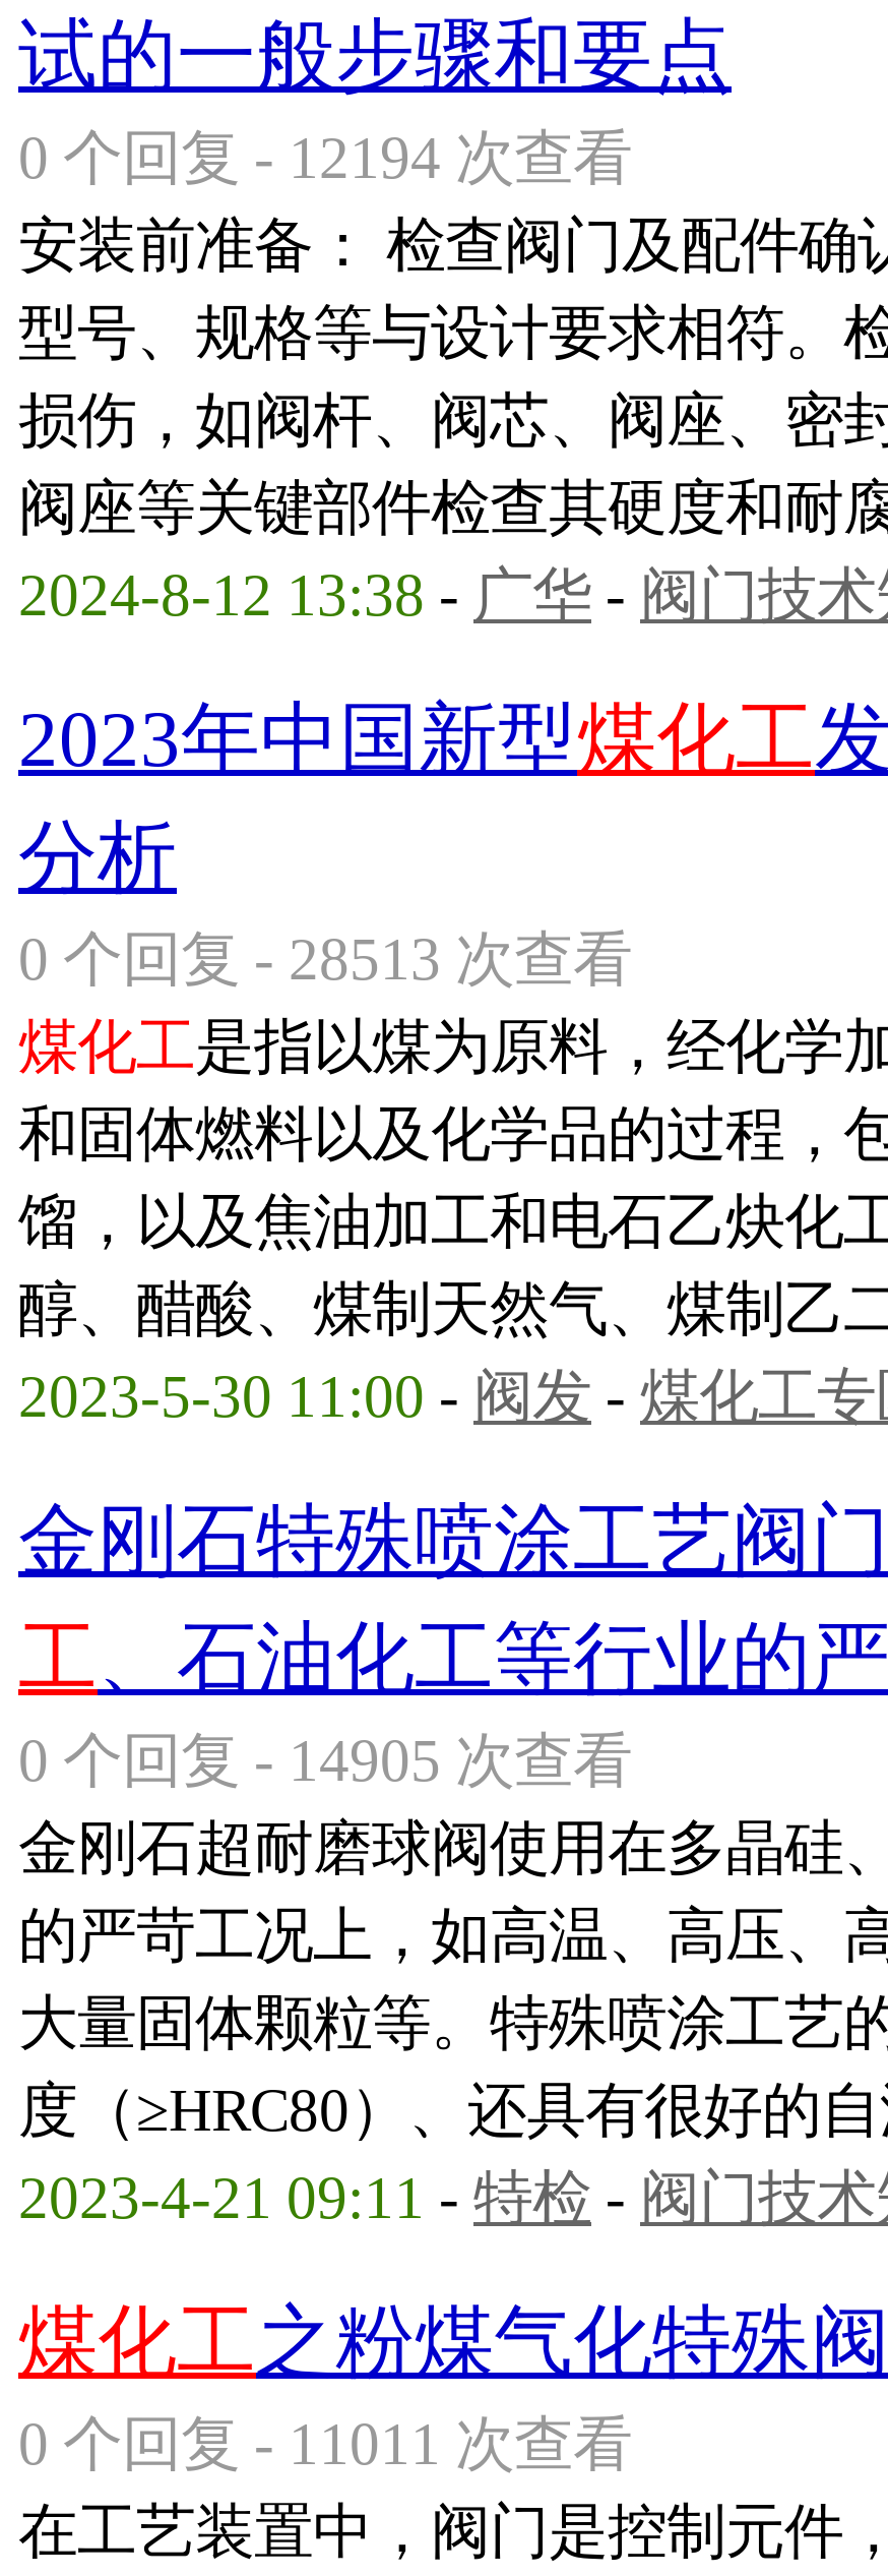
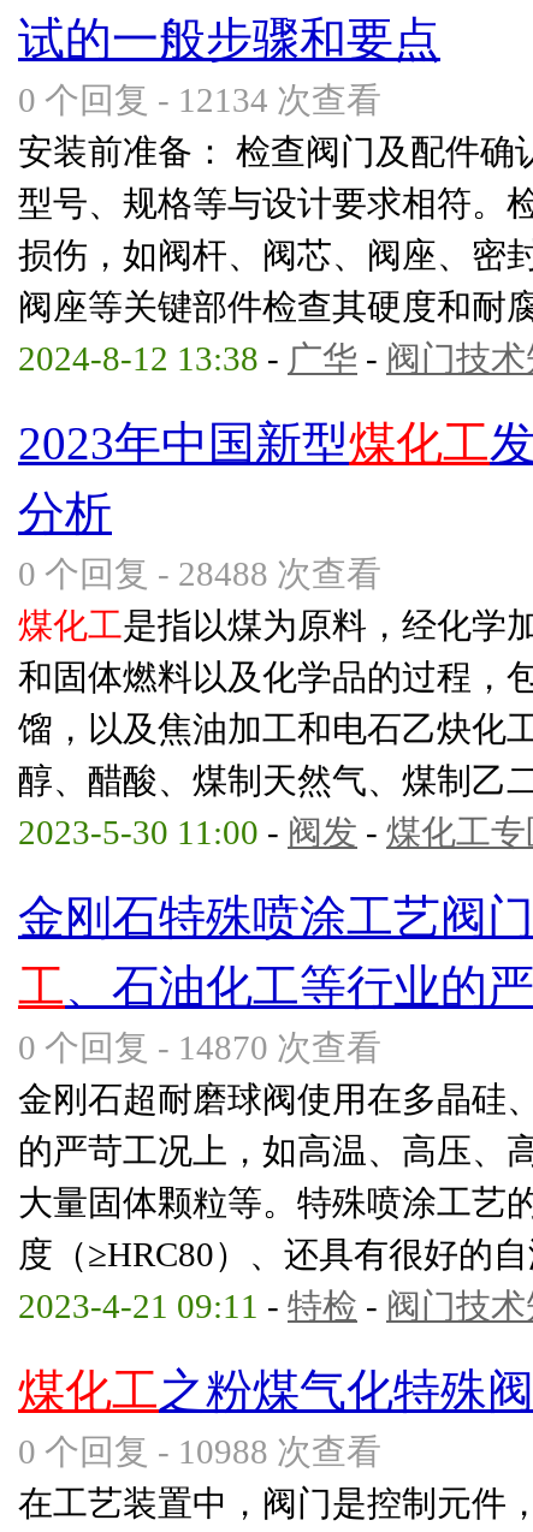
- 0 个回复 - 12194 次查看
+ 0 个回复 - 12134 次查看

- 0 个回复 - 28513 次查看
+ 0 个回复 - 28488 次查看

- 0 个回复 - 14905 次查看
+ 0 个回复 - 14870 次查看

- 0 个回复 - 11011 次查看
+ 0 个回复 - 10988 次查看
